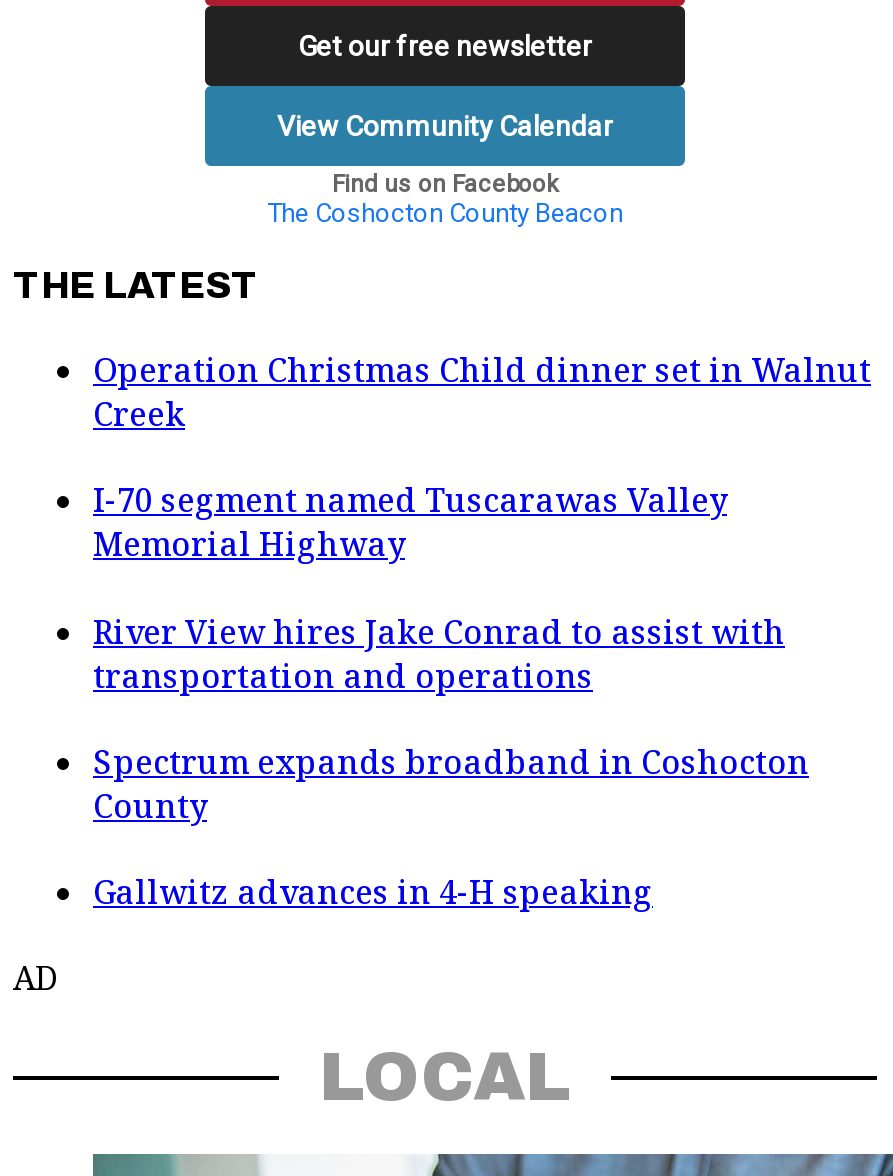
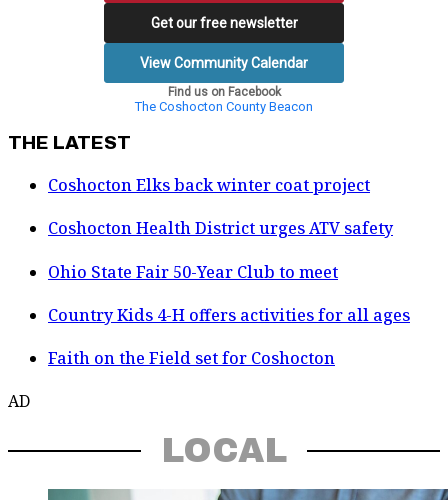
- Operation Christmas Child dinner set in Walnut
- Creek
+ Coshocton Elks back winter coat project

- I-70 segment named Tuscarawas Valley
- Memorial Highway
+ Coshocton Health District urges ATV safety

- River View hires Jake Conrad to assist with
- transportation and operations
+ Ohio State Fair 50-Year Club to meet

- Spectrum expands broadband in Coshocton
- County
+ Country Kids 4-H offers activities for all ages

- Gallwitz advances in 4-H speaking
+ Faith on the Field set for Coshocton
